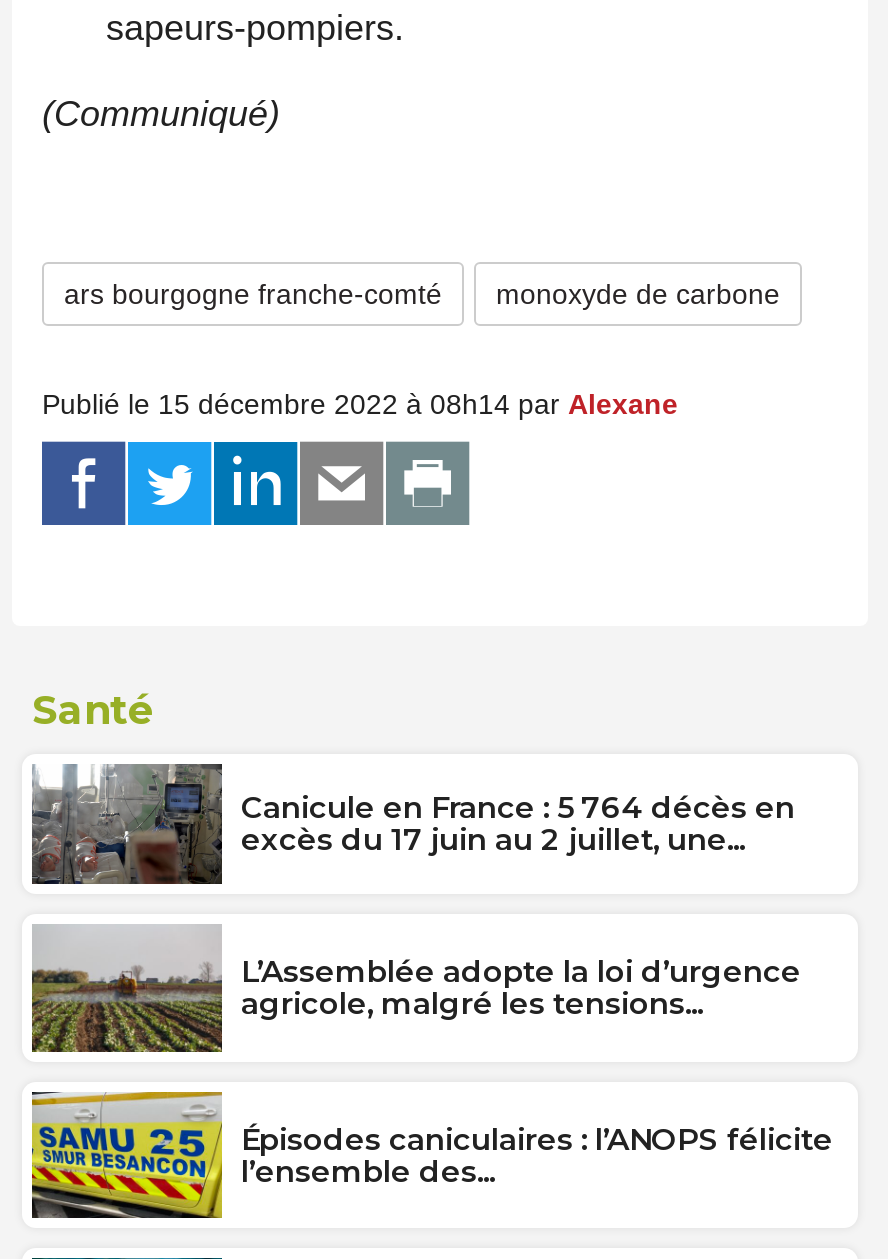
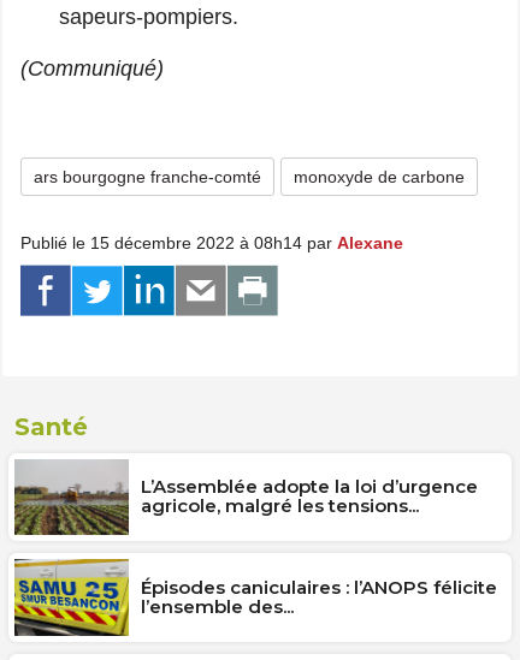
- [image]
- Canicule en France : 5 764 décès en
- excès du 17 juin au 2 juillet, une...
